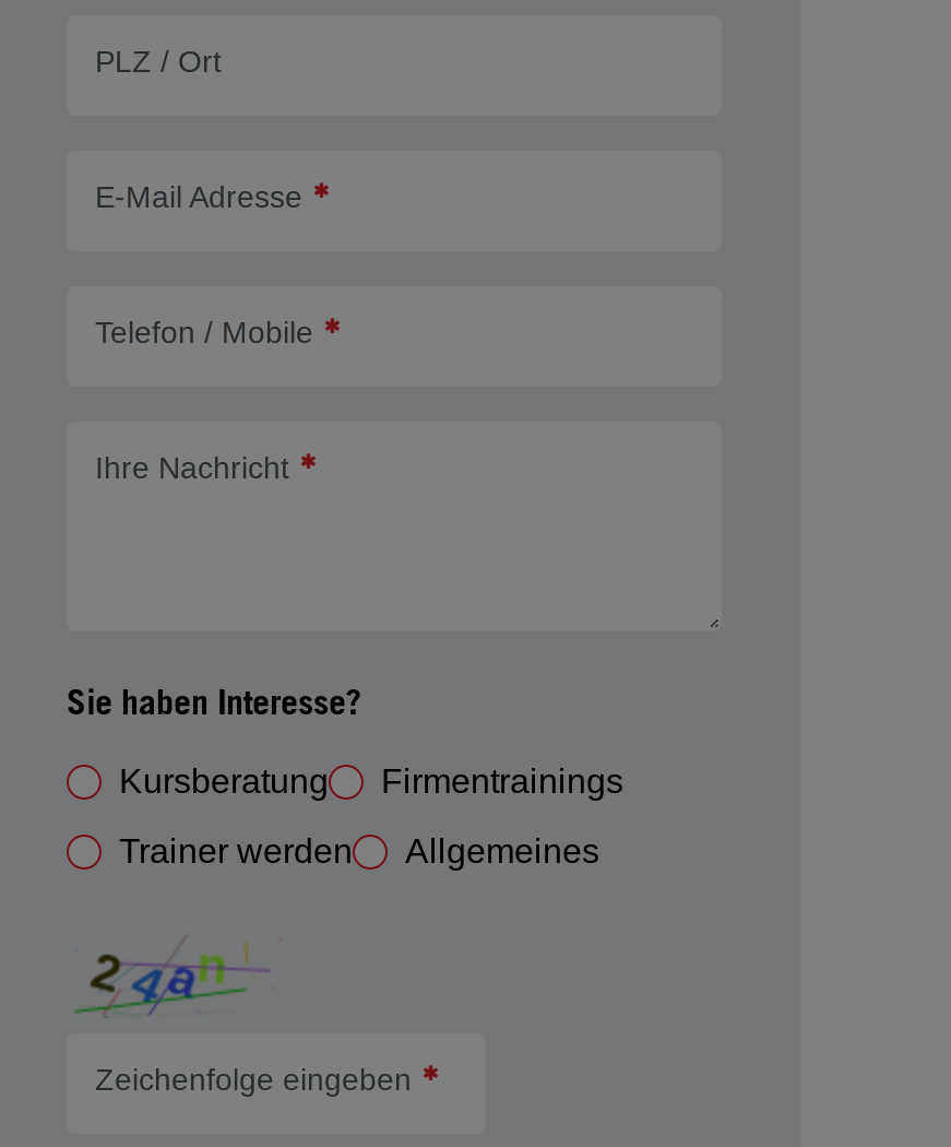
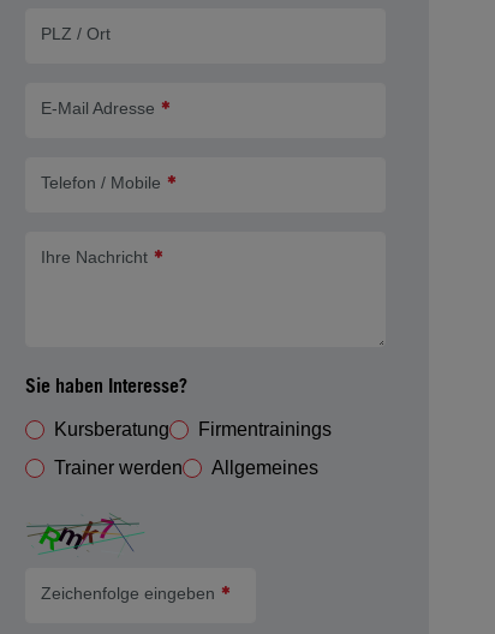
- [image]
+ [image]
